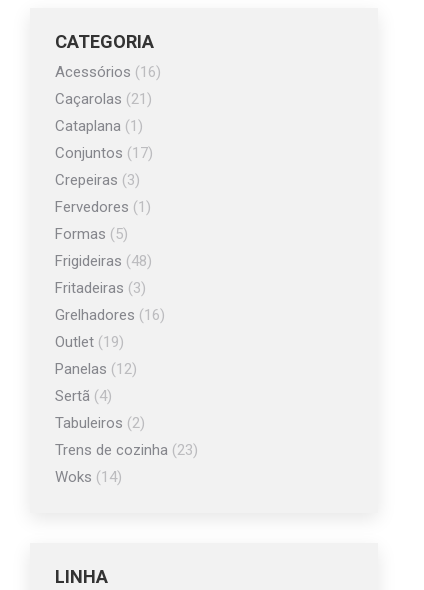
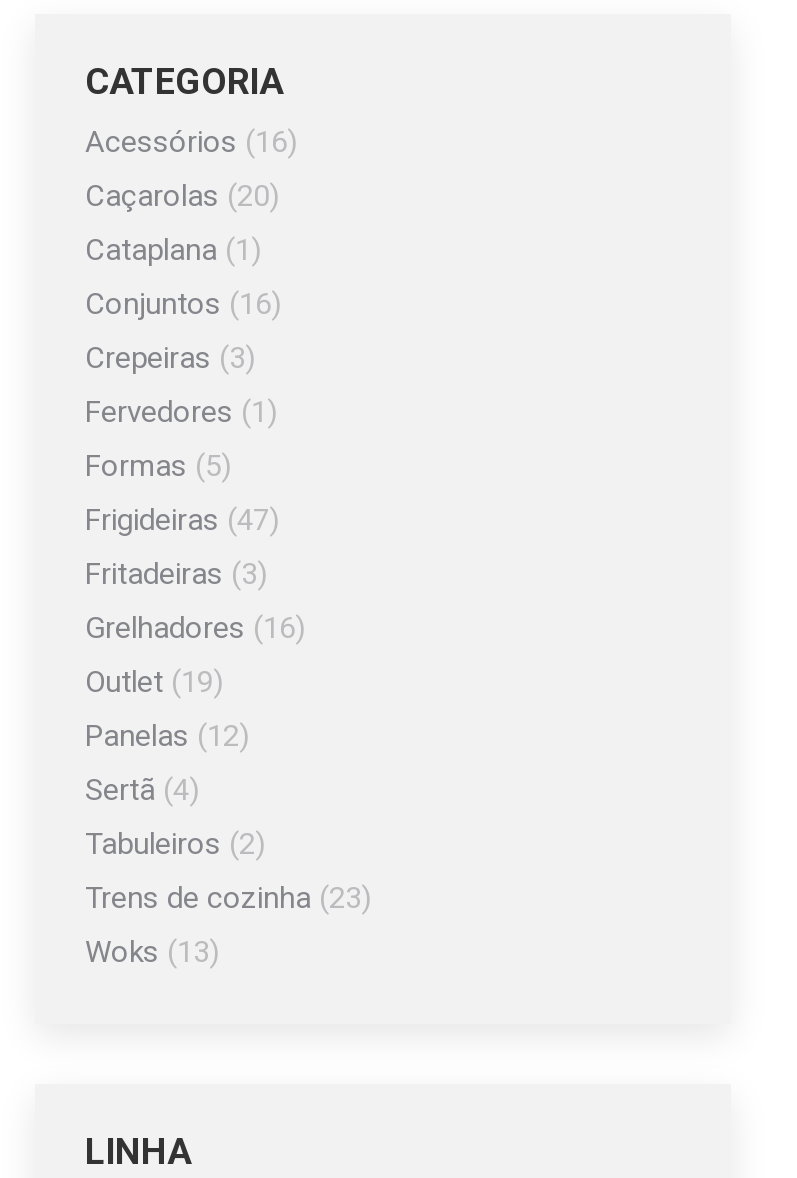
- Caçarolas (21)
+ Caçarolas (20)

- Conjuntos (17)
+ Conjuntos (16)

- Frigideiras (48)
+ Frigideiras (47)

- Woks (14)
+ Woks (13)
